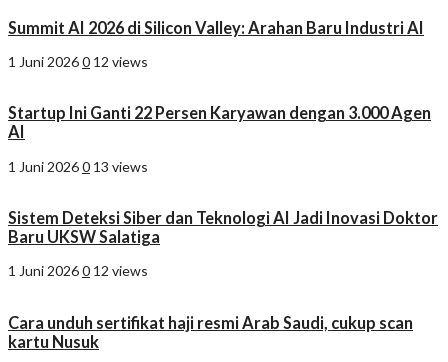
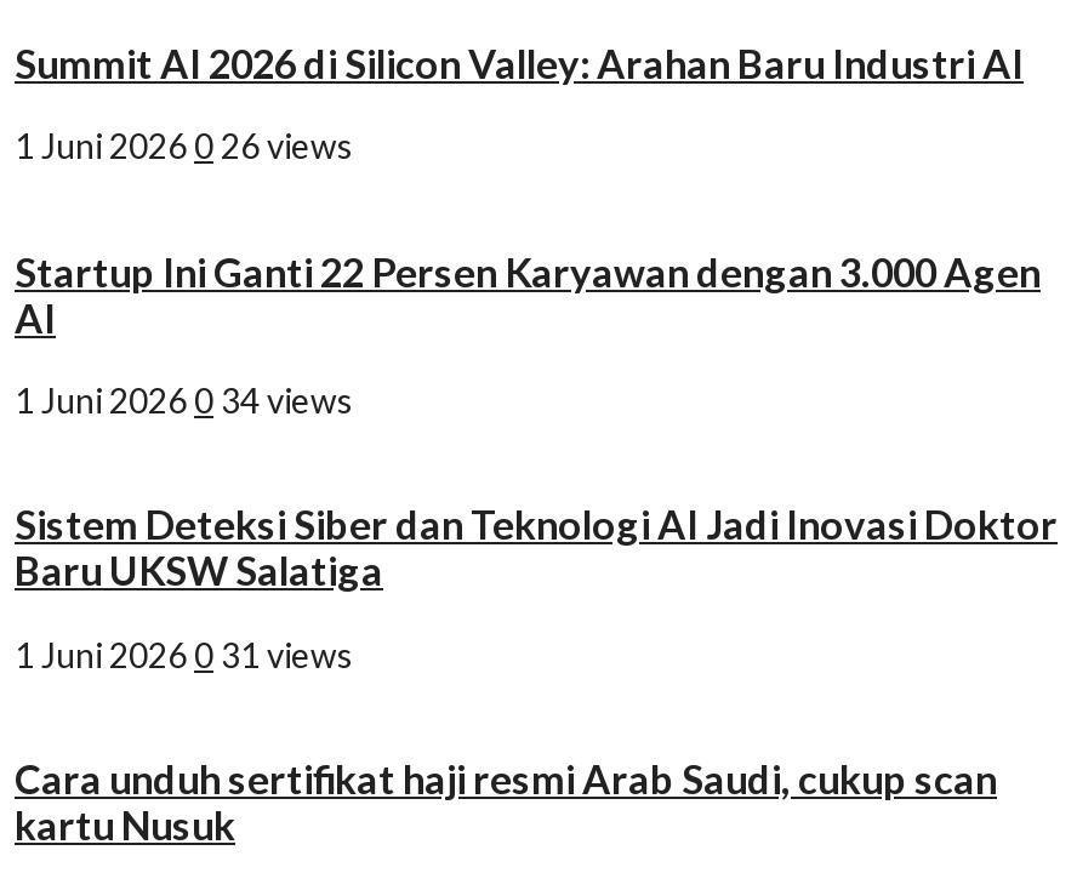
- 1 Juni 2026 0 12 views
+ 1 Juni 2026 0 26 views

- 1 Juni 2026 0 13 views
+ 1 Juni 2026 0 34 views

- 1 Juni 2026 0 12 views
+ 1 Juni 2026 0 31 views
